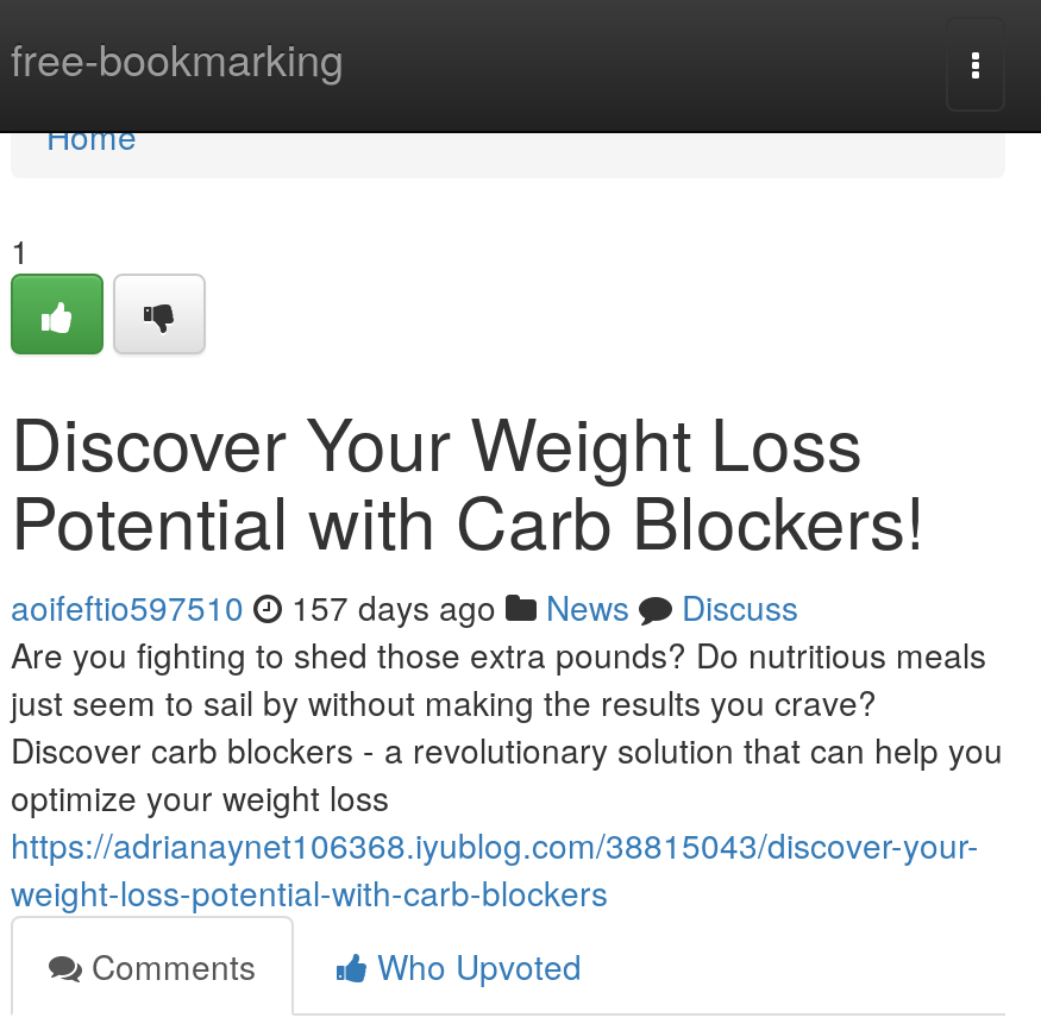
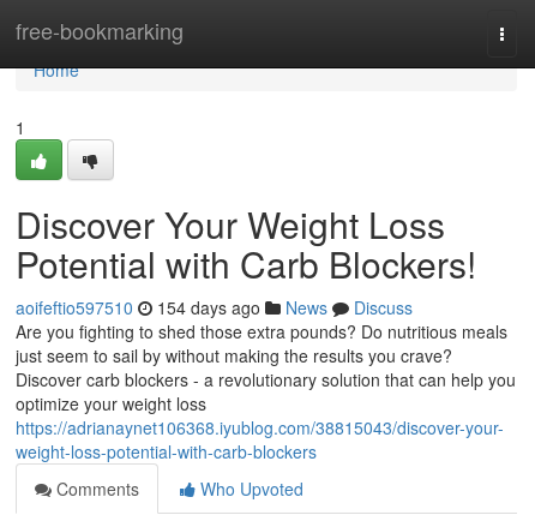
- aoifeftio597510 157 days ago News Discuss
+ aoifeftio597510 154 days ago News Discuss
